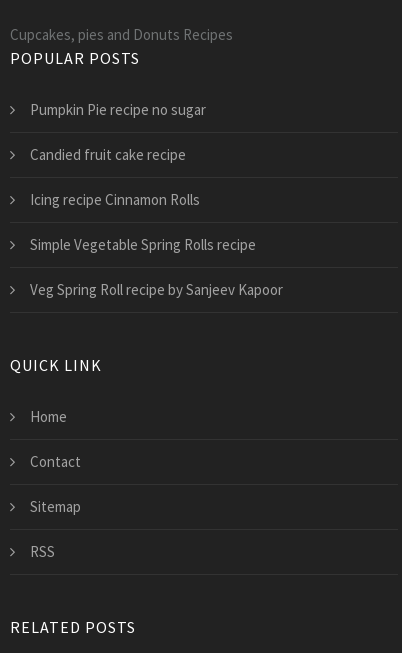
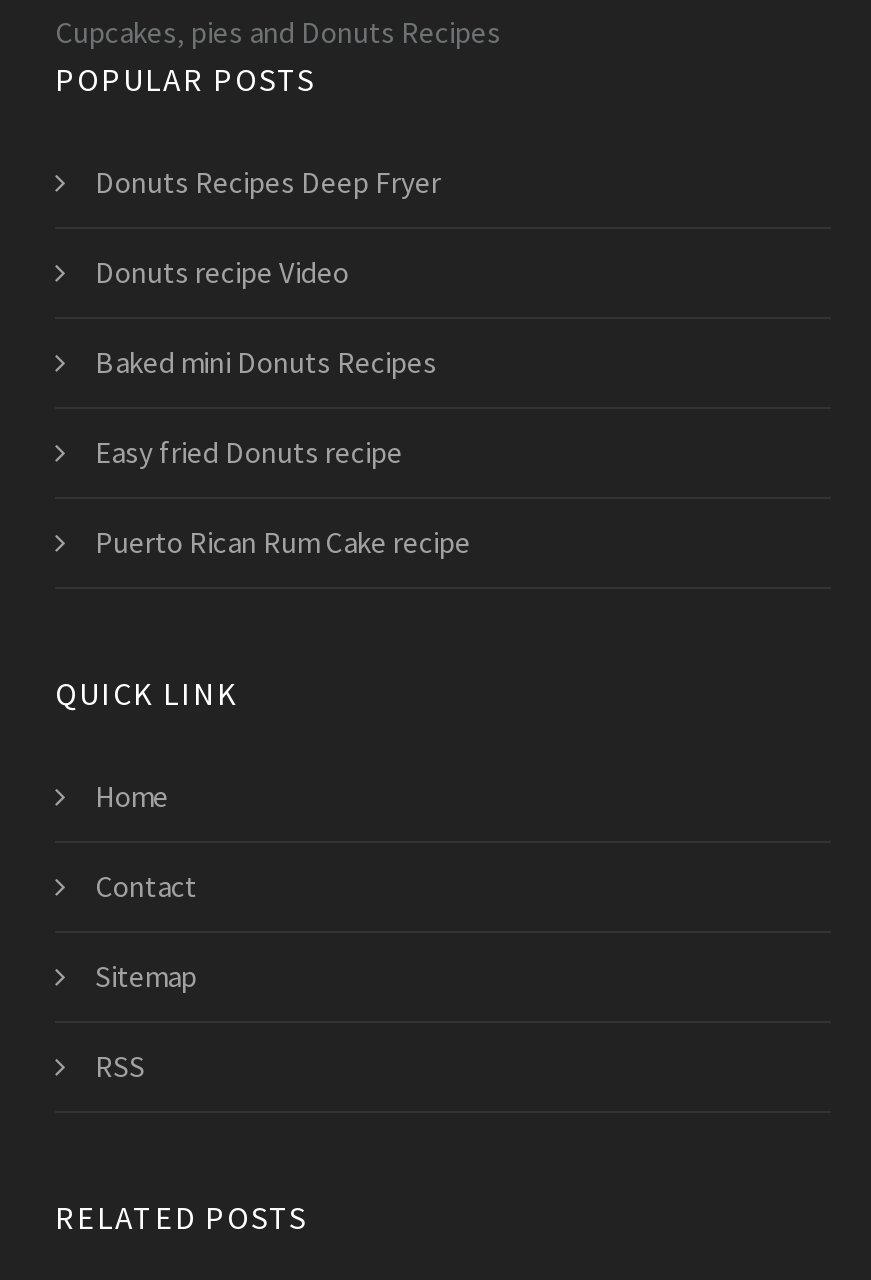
- Pumpkin Pie recipe no sugar
+ Donuts Recipes Deep Fryer

- Candied fruit cake recipe
+ Donuts recipe Video

- Icing recipe Cinnamon Rolls
+ Baked mini Donuts Recipes

- Simple Vegetable Spring Rolls recipe
+ Easy fried Donuts recipe

- Veg Spring Roll recipe by Sanjeev Kapoor
+ Puerto Rican Rum Cake recipe
